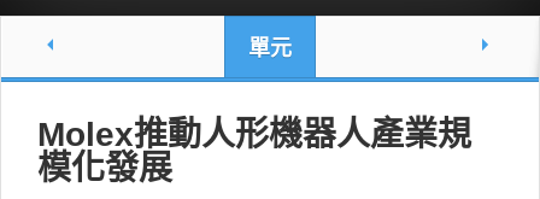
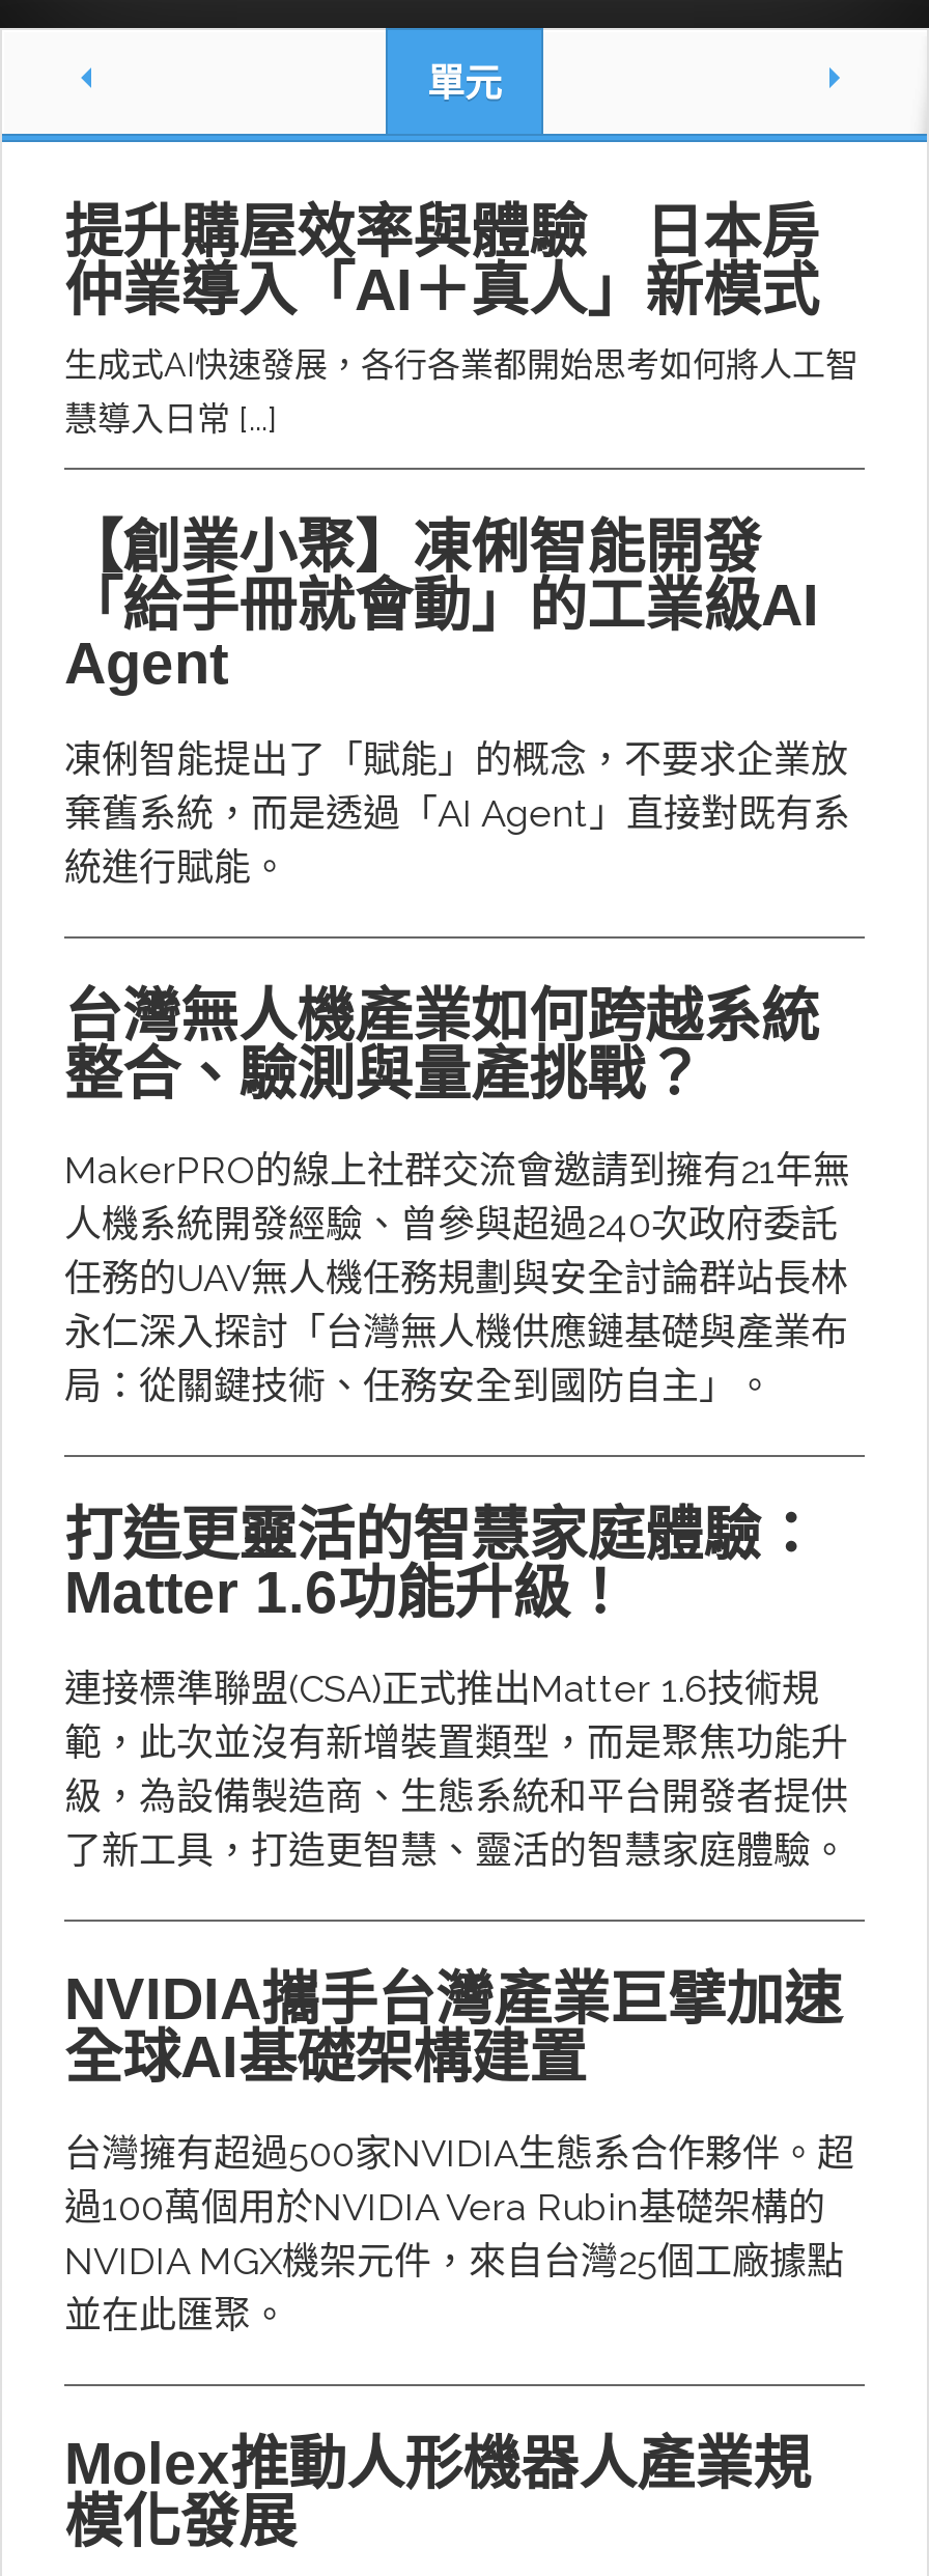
+ 提升購屋效率與體驗 日本房
+ 仲業導入「AI＋真人」新模式
+ 生成式AI快速發展，各行各業都開始思考如何將人工智
+ 慧導入日常 [...]
+ 【創業小聚】凍俐智能開發
+ 「給手冊就會動」的工業級AI
+ Agent
+ 凍俐智能提出了「賦能」的概念，不要求企業放
+ 棄舊系統，而是透過「AI Agent」直接對既有系
+ 統進行賦能。
+ 台灣無人機產業如何跨越系統
+ 整合、驗測與量產挑戰？
+ MakerPRO的線上社群交流會邀請到擁有21年無
+ 人機系統開發經驗、曾參與超過240次政府委託
+ 任務的UAV無人機任務規劃與安全討論群站長林
+ 永仁深入探討「台灣無人機供應鏈基礎與產業布
+ 局：從關鍵技術、任務安全到國防自主」。
+ 打造更靈活的智慧家庭體驗：
+ Matter 1.6功能升級！
+ 連接標準聯盟(CSA)正式推出Matter 1.6技術規
+ 範，此次並沒有新增裝置類型，而是聚焦功能升
+ 級，為設備製造商、生態系統和平台開發者提供
+ 了新工具，打造更智慧、靈活的智慧家庭體驗。
+ NVIDIA攜手台灣產業巨擘加速
+ 全球AI基礎架構建置
+ 台灣擁有超過500家NVIDIA生態系合作夥伴。超
+ 過100萬個用於NVIDIA Vera Rubin基礎架構的
+ NVIDIA MGX機架元件，來自台灣25個工廠據點
+ 並在此匯聚。
